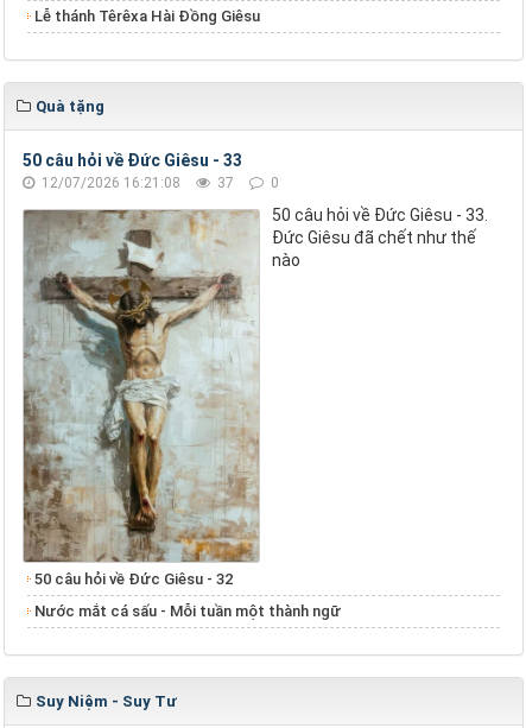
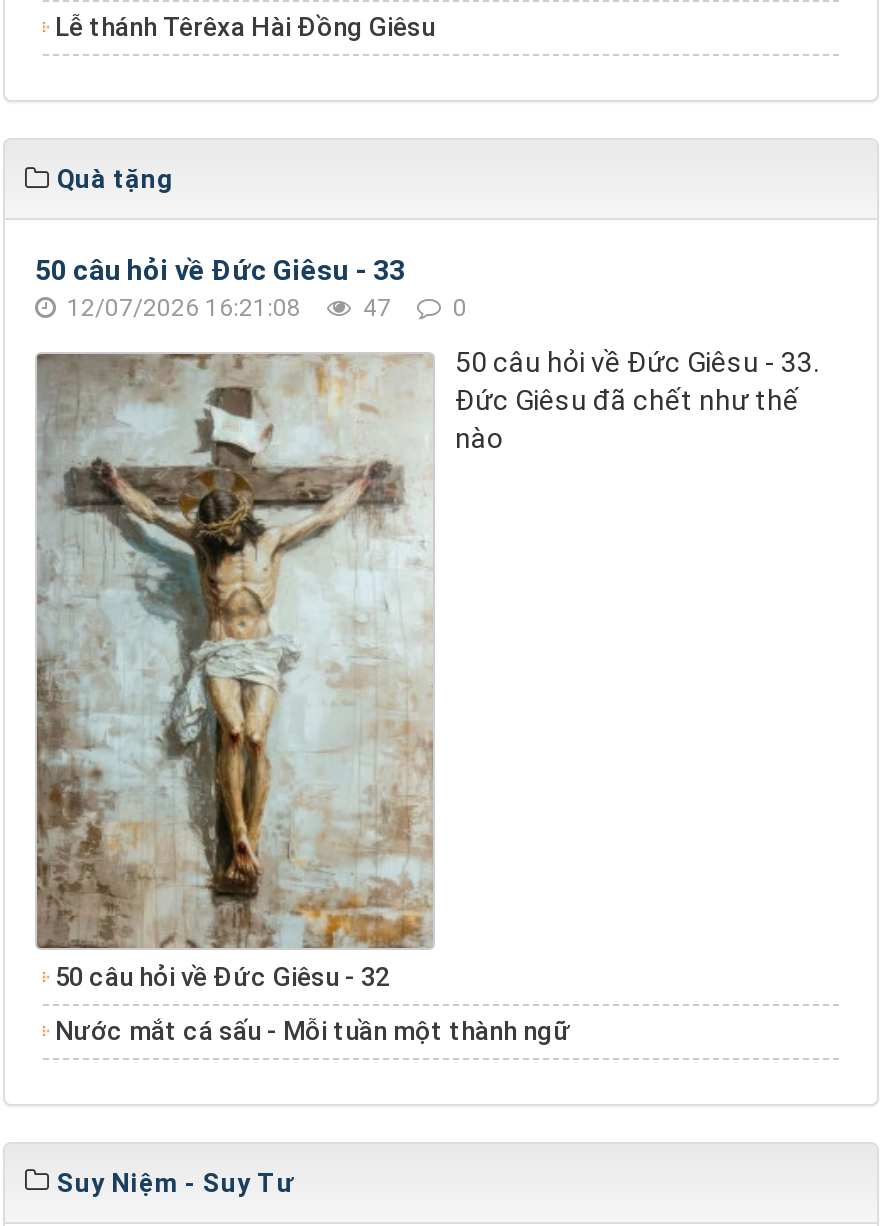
- 12/07/2026 16:21:08 37 0
+ 12/07/2026 16:21:08 47 0
